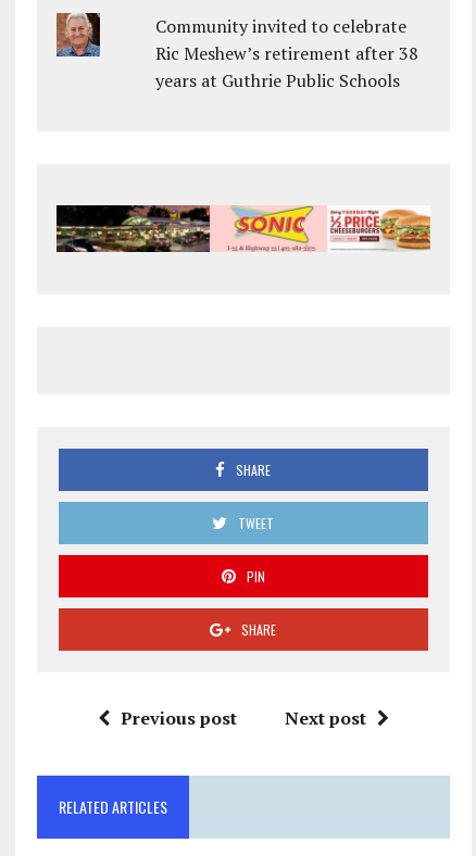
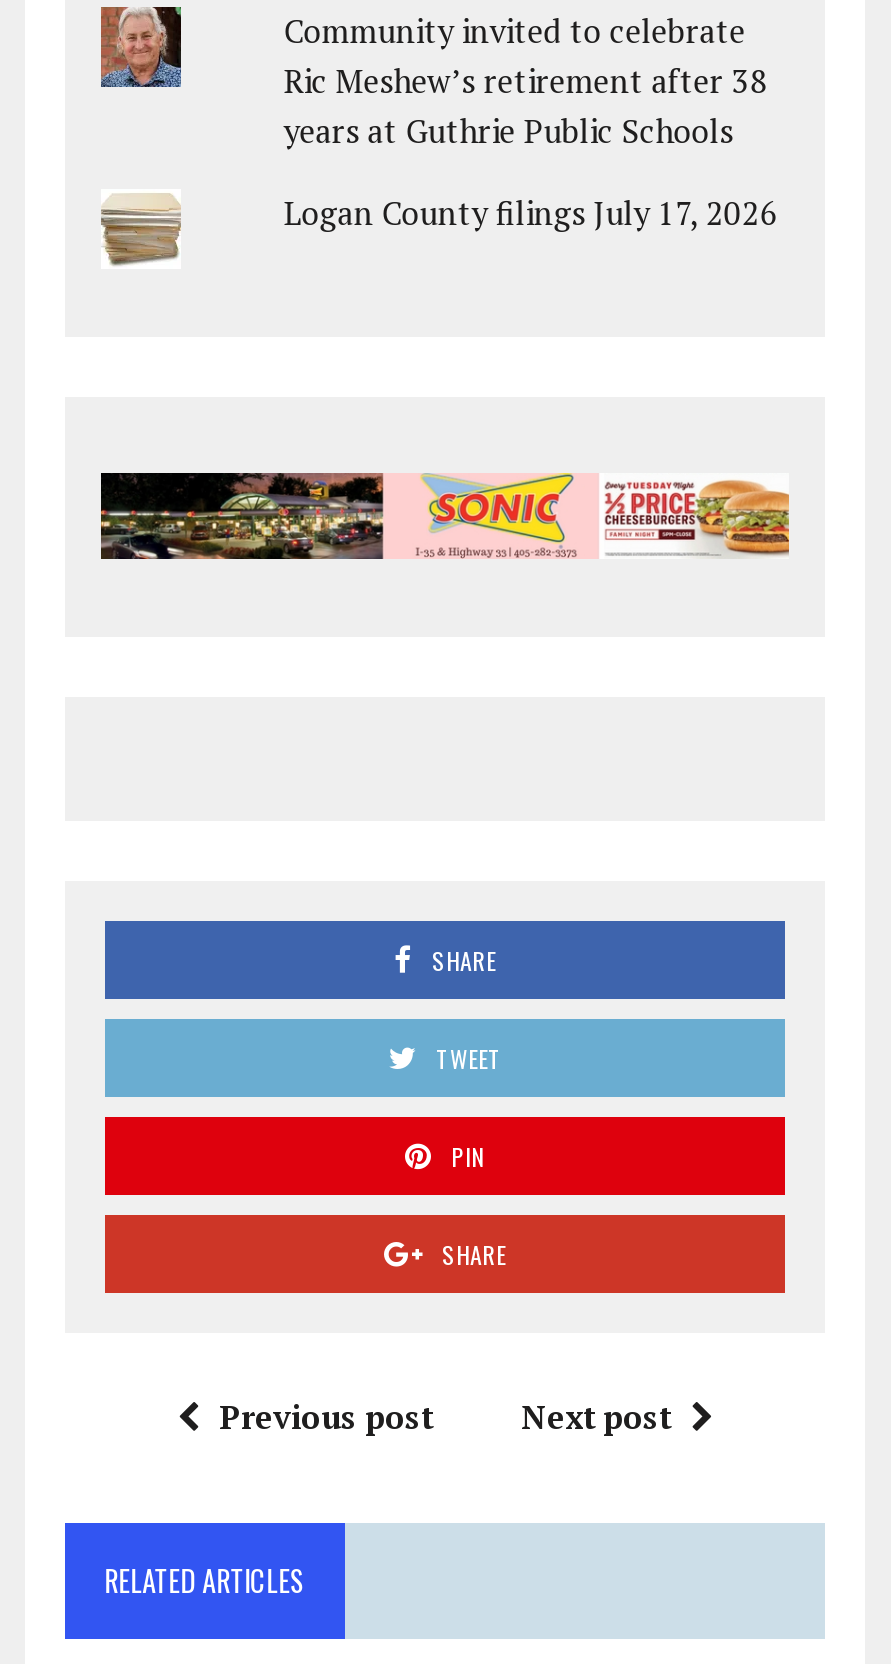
+ [image]

+ Logan County filings July 17, 2026
